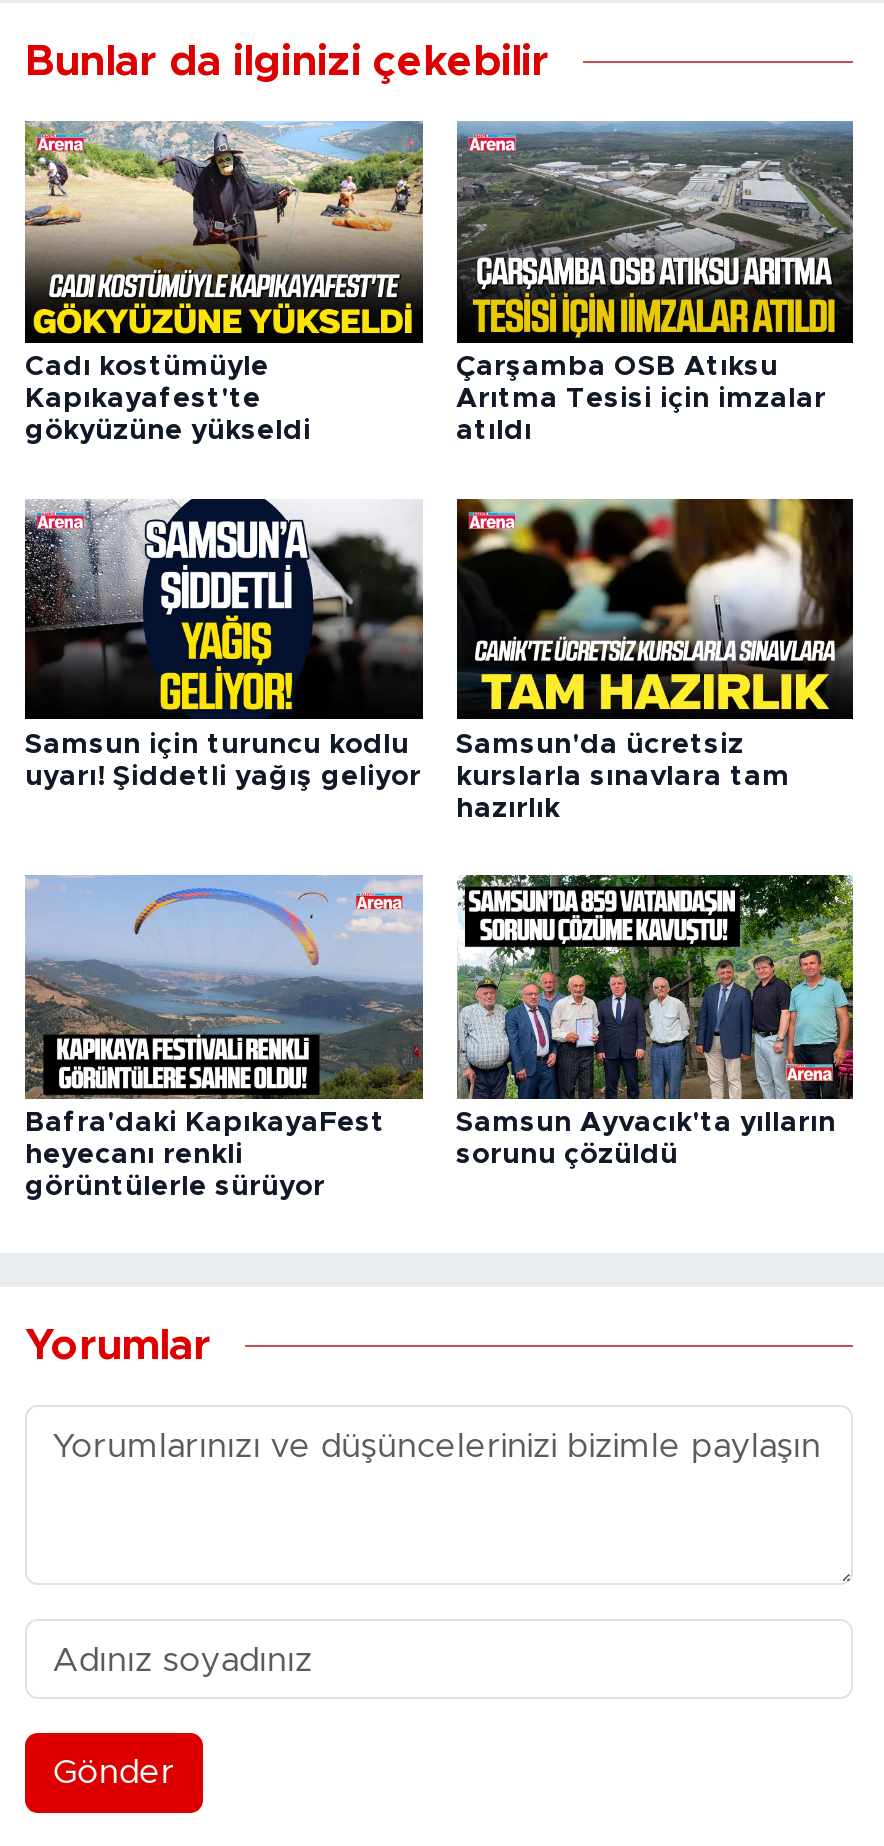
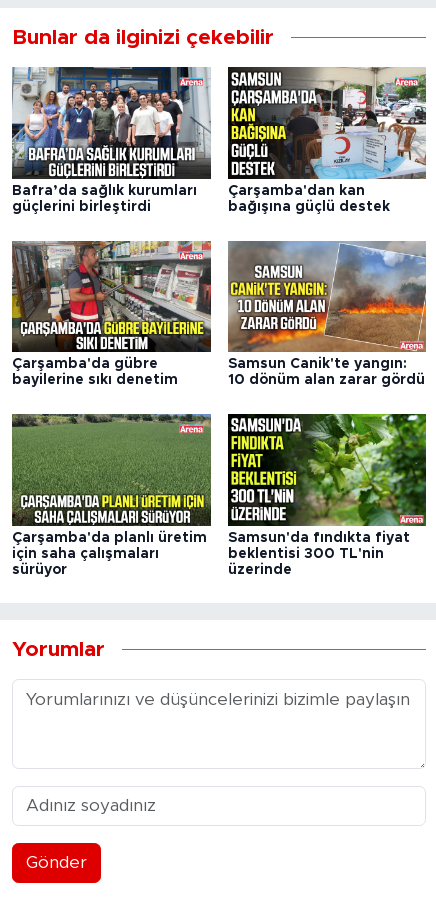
- [image]
- Cadı kostümüyle
- Kapıkayafest'te
- gökyüzüne yükseldi
+ [image]
+ Bafra’da sağlık kurumları
+ güçlerini birleştirdi

- [image]
- Çarşamba OSB Atıksu
- Arıtma Tesisi için imzalar
- atıldı
+ [image]
+ Çarşamba'dan kan
+ bağışına güçlü destek

- [image]
- Samsun için turuncu kodlu
- uyarı! Şiddetli yağış geliyor
+ [image]
+ Çarşamba'da gübre
+ bayilerine sıkı denetim

- [image]
- Samsun'da ücretsiz
- kurslarla sınavlara tam
- hazırlık
+ [image]
+ Samsun Canik'te yangın:
+ 10 dönüm alan zarar gördü

- [image]
- Bafra'daki KapıkayaFest
- heyecanı renkli
- görüntülerle sürüyor
+ [image]
+ Çarşamba'da planlı üretim
+ için saha çalışmaları
+ sürüyor

- [image]
- Samsun Ayvacık'ta yılların
- sorunu çözüldü
+ [image]
+ Samsun'da fındıkta fiyat
+ beklentisi 300 TL'nin
+ üzerinde
